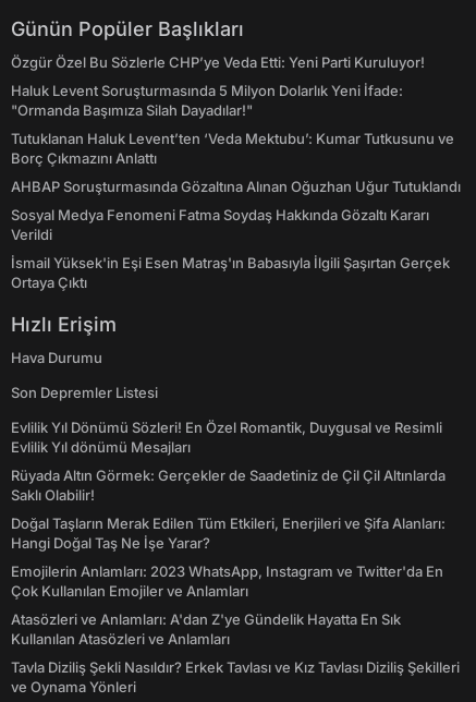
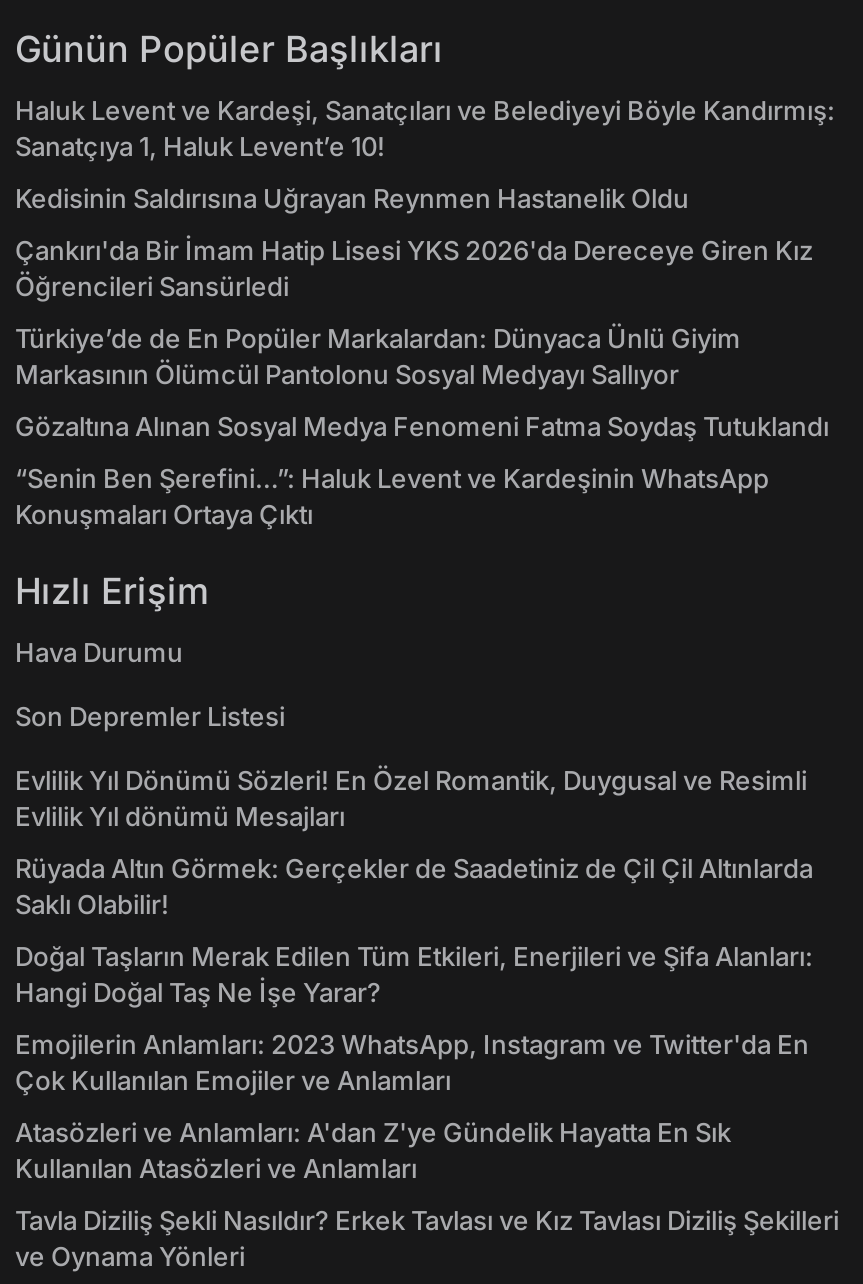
- Özgür Özel Bu Sözlerle CHP’ye Veda Etti: Yeni Parti Kuruluyor!
+ Haluk Levent ve Kardeşi, Sanatçıları ve Belediyeyi Böyle Kandırmış:
+ Sanatçıya 1, Haluk Levent’e 10!

- Haluk Levent Soruşturmasında 5 Milyon Dolarlık Yeni İfade:
- "Ormanda Başımıza Silah Dayadılar!"
+ Kedisinin Saldırısına Uğrayan Reynmen Hastanelik Oldu

- Tutuklanan Haluk Levent’ten ‘Veda Mektubu’: Kumar Tutkusunu ve
- Borç Çıkmazını Anlattı
+ Çankırı'da Bir İmam Hatip Lisesi YKS 2026'da Dereceye Giren Kız
+ Öğrencileri Sansürledi

- AHBAP Soruşturmasında Gözaltına Alınan Oğuzhan Uğur Tutuklandı
+ Türkiye’de de En Popüler Markalardan: Dünyaca Ünlü Giyim
+ Markasının Ölümcül Pantolonu Sosyal Medyayı Sallıyor

- Sosyal Medya Fenomeni Fatma Soydaş Hakkında Gözaltı Kararı
- Verildi
+ Gözaltına Alınan Sosyal Medya Fenomeni Fatma Soydaş Tutuklandı

- İsmail Yüksek'in Eşi Esen Matraş'ın Babasıyla İlgili Şaşırtan Gerçek
- Ortaya Çıktı
+ “Senin Ben Şerefini…”: Haluk Levent ve Kardeşinin WhatsApp
+ Konuşmaları Ortaya Çıktı
